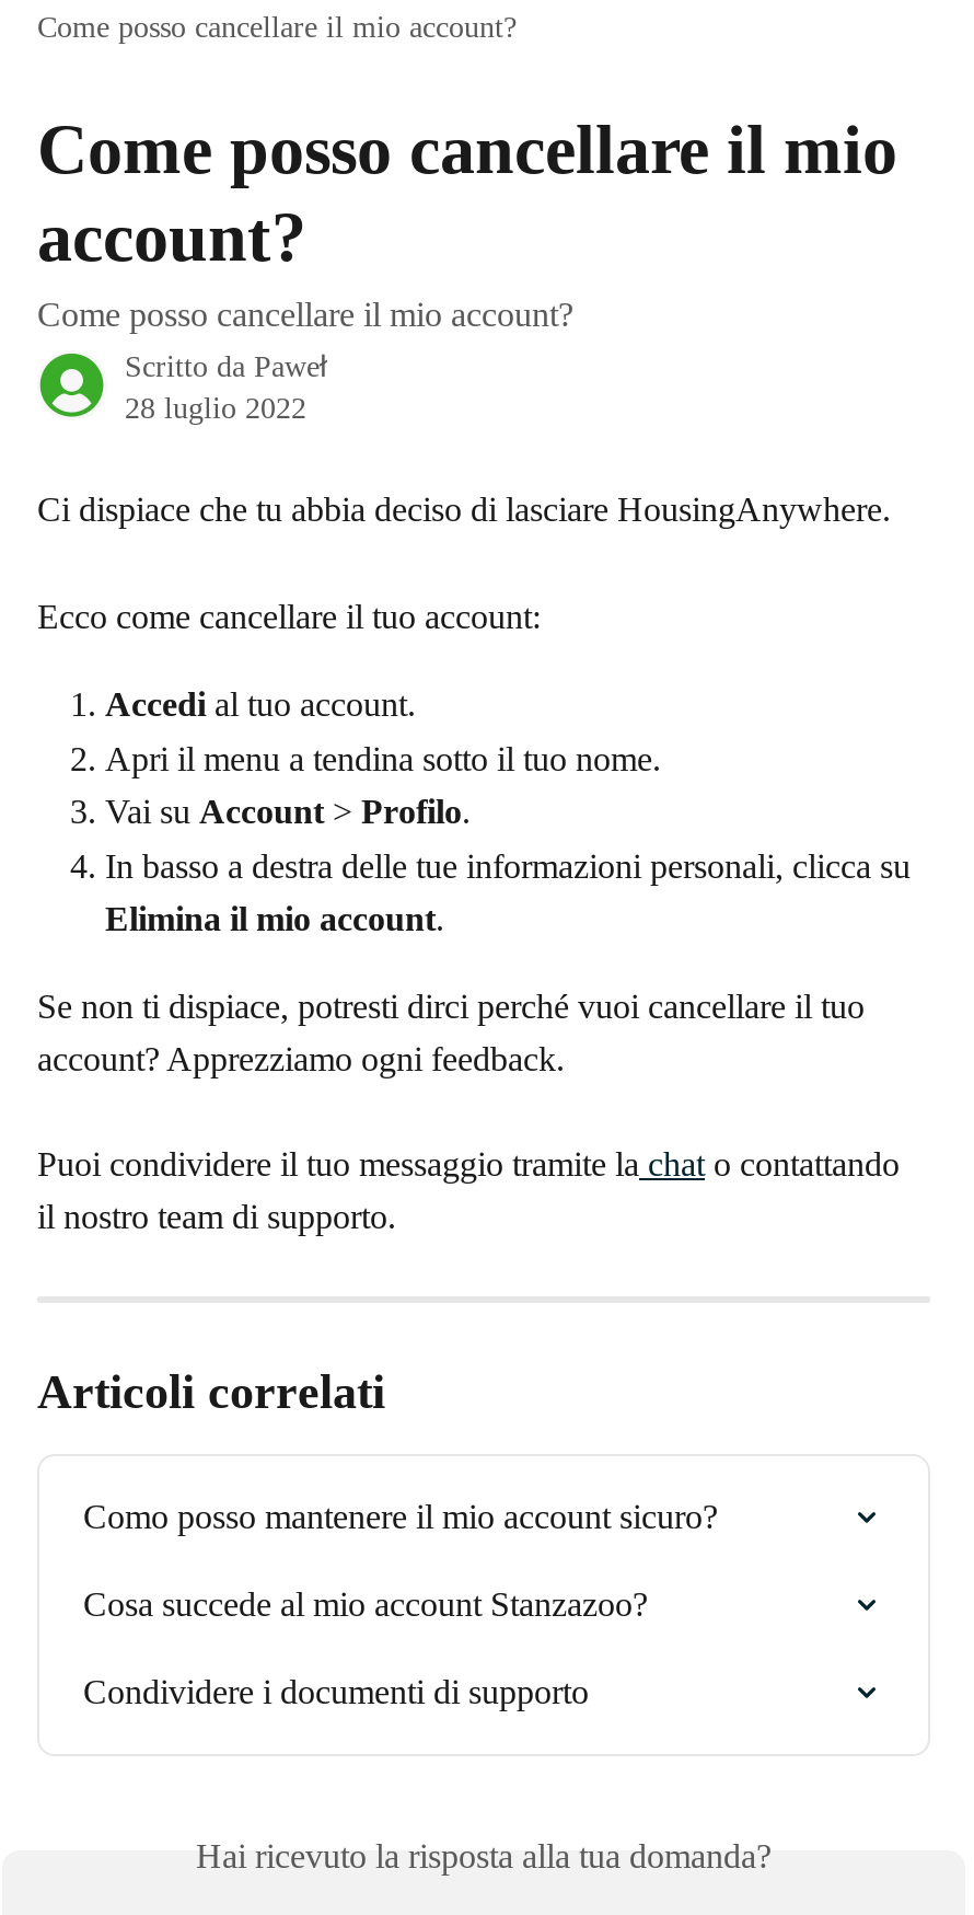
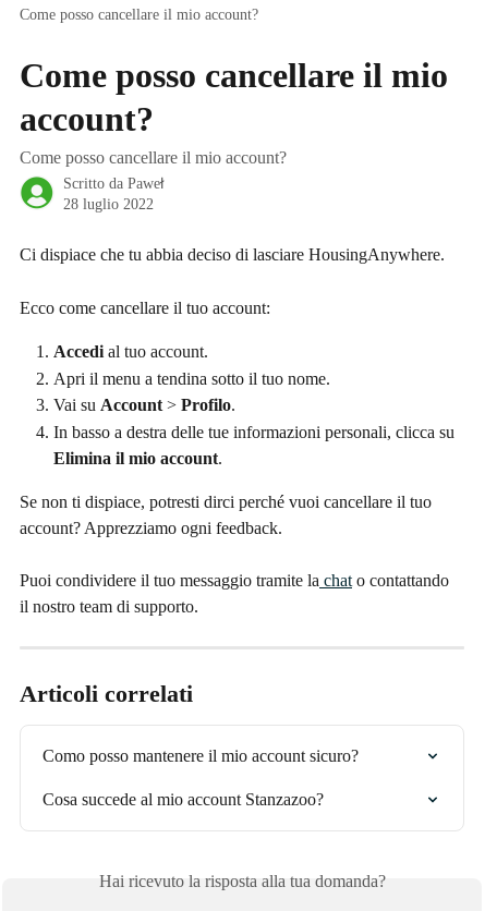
- Condividere i documenti di supporto
